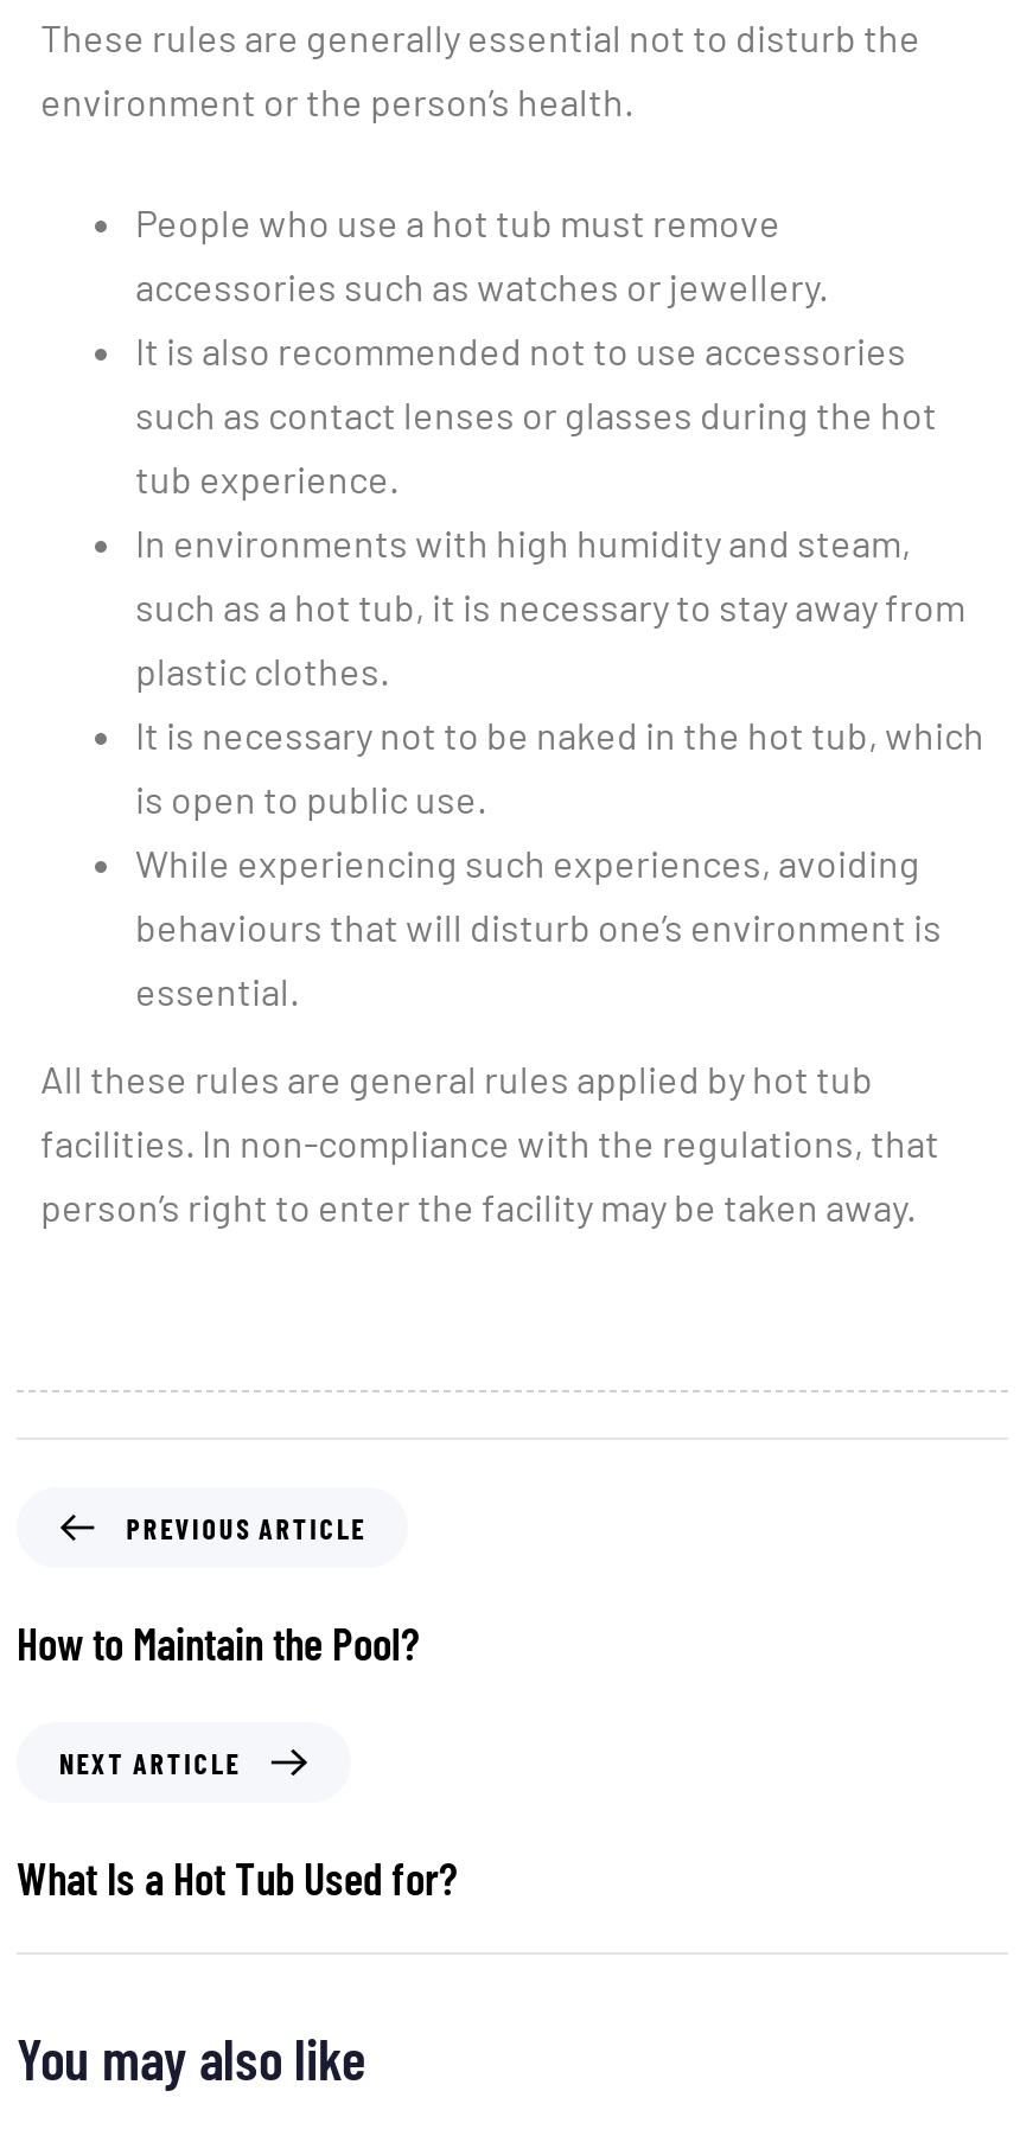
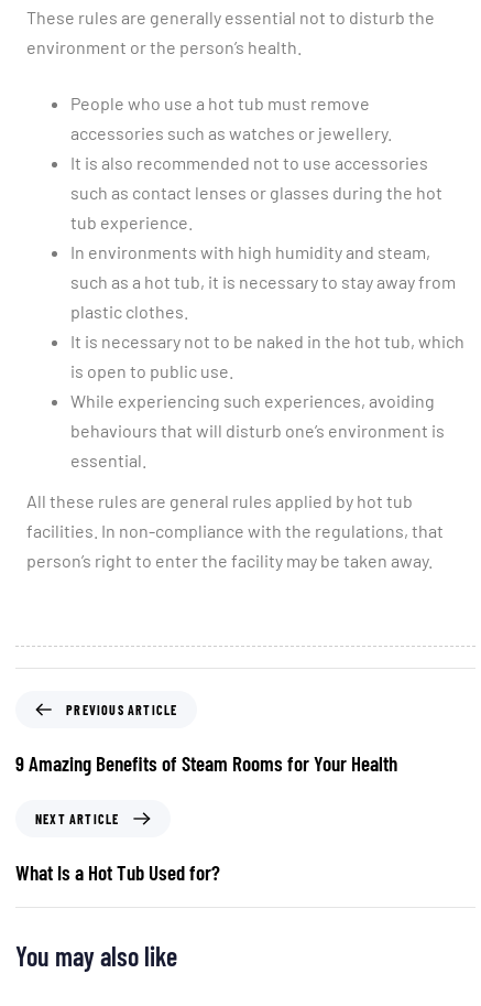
- How to Maintain the Pool?
+ 9 Amazing Benefits of Steam Rooms for Your Health
